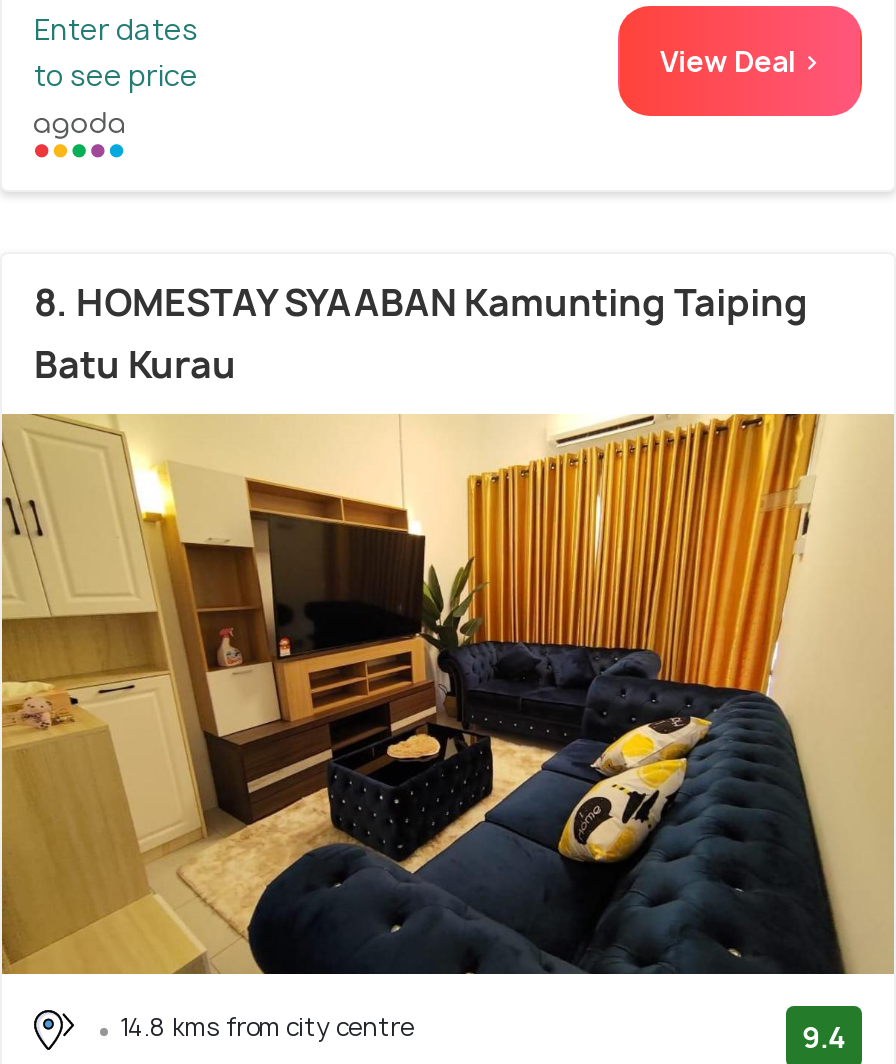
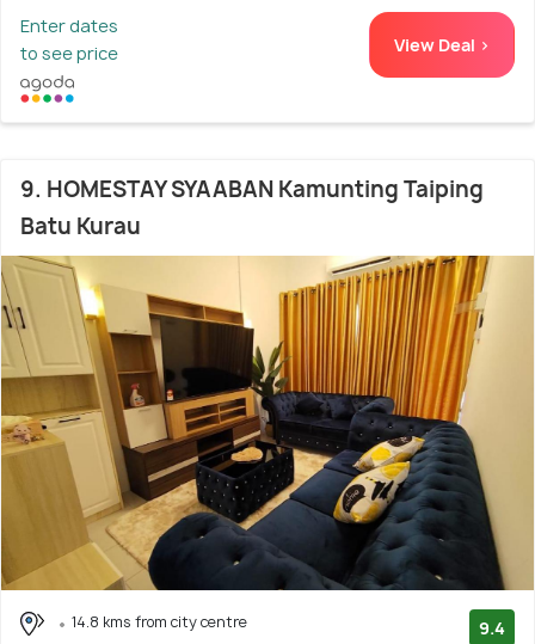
- 8. HOMESTAY SYAABAN Kamunting Taiping
+ 9. HOMESTAY SYAABAN Kamunting Taiping
